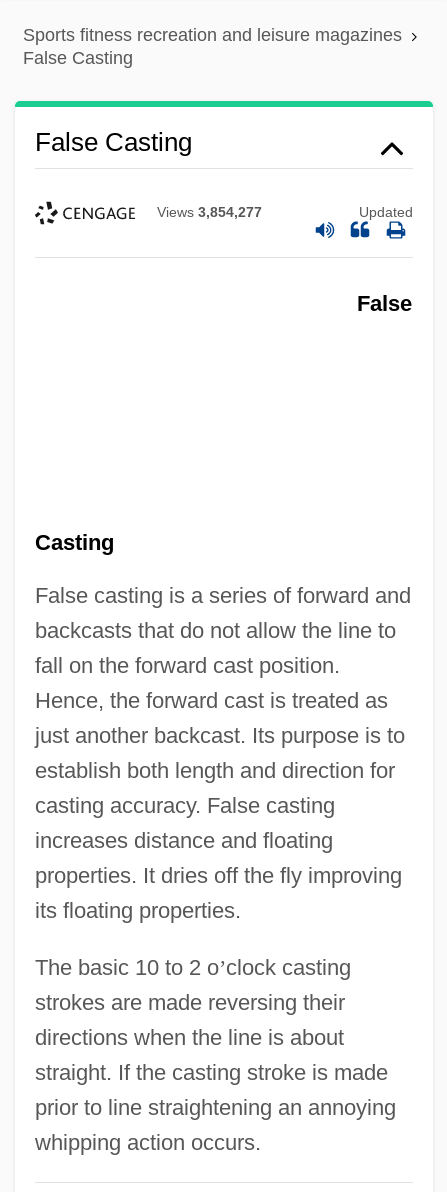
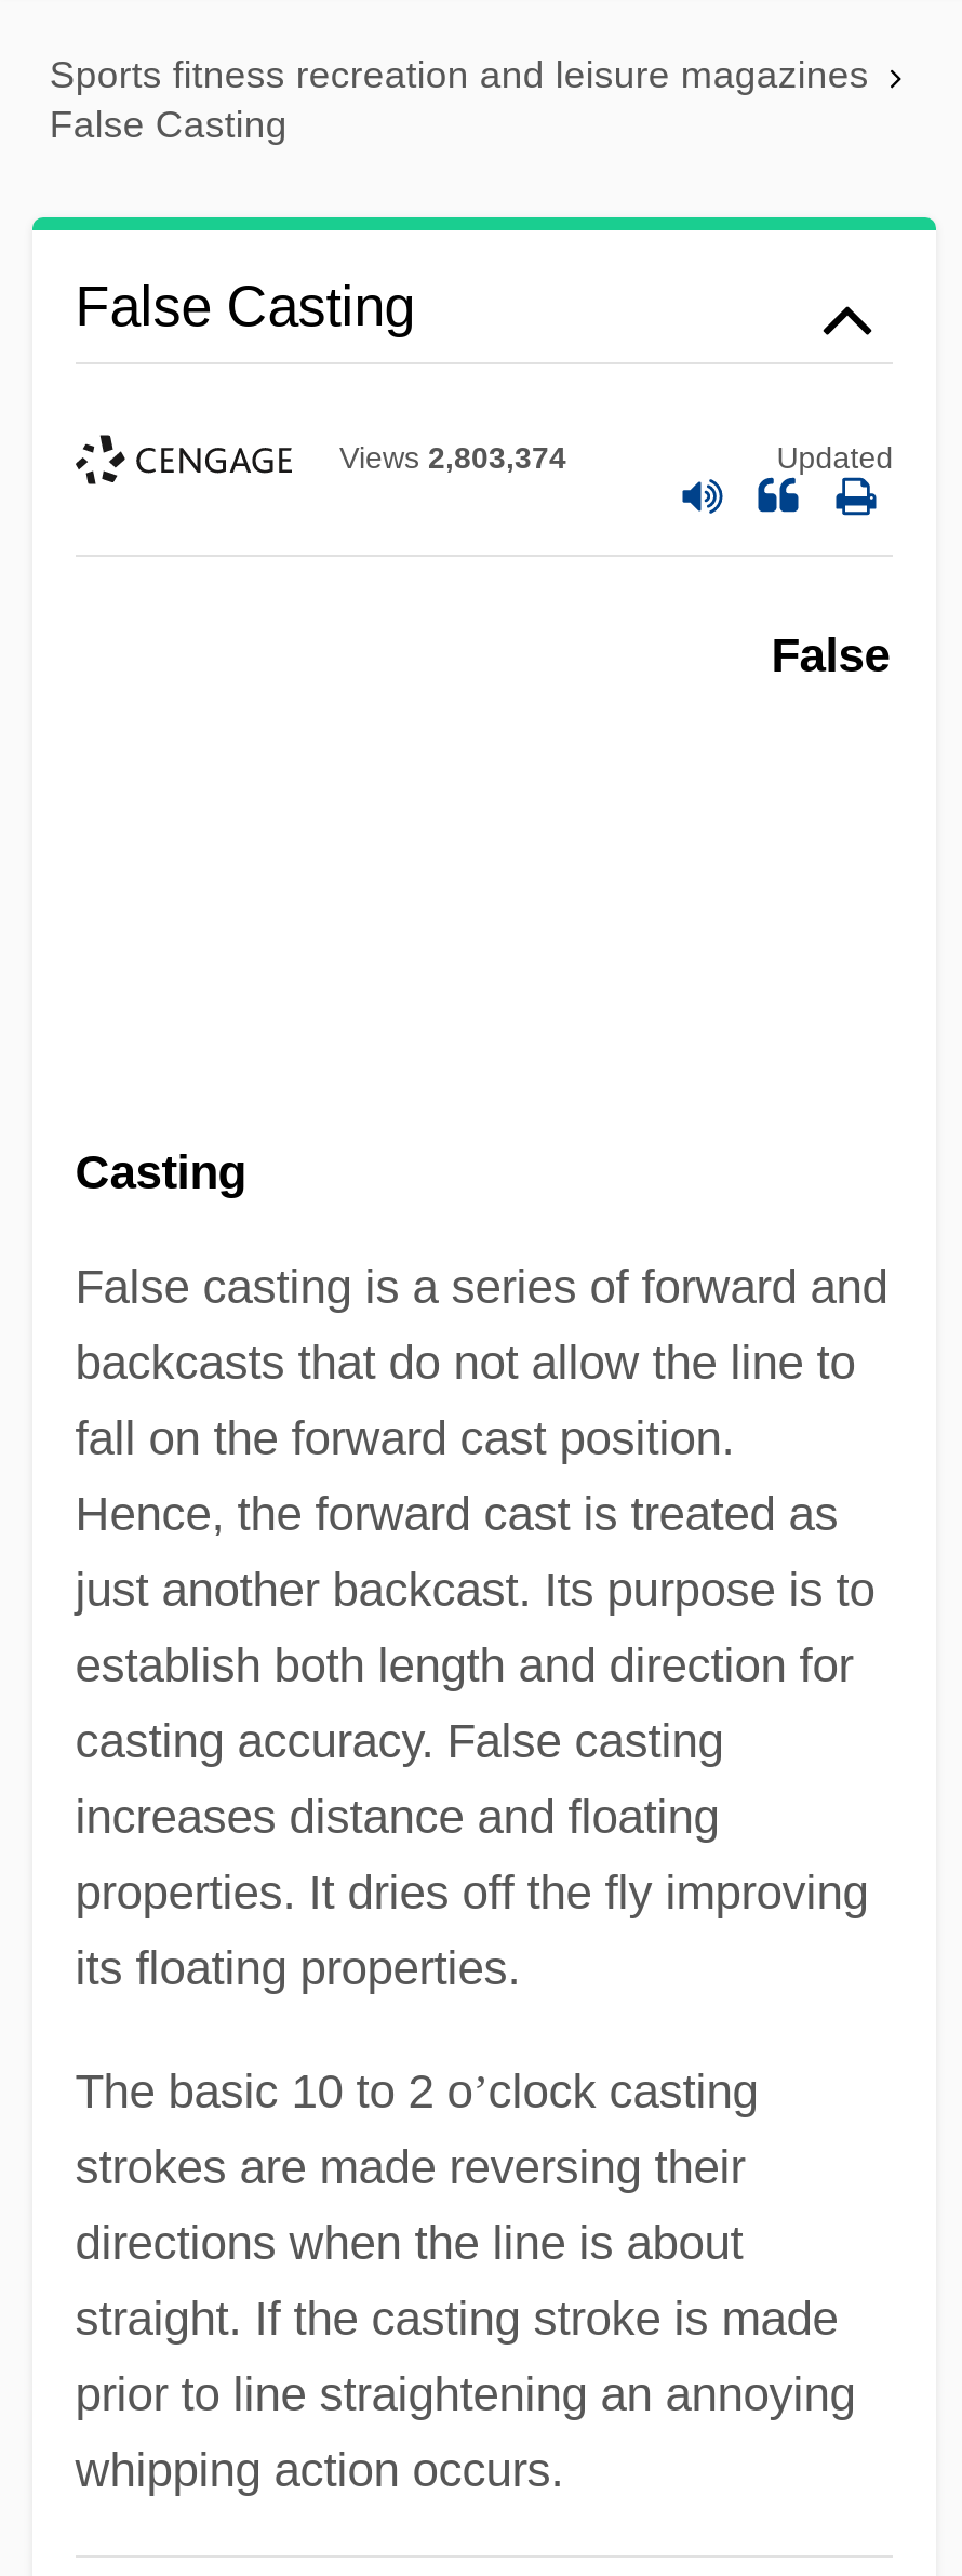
- Views 3,854,277
+ Views 2,803,374
